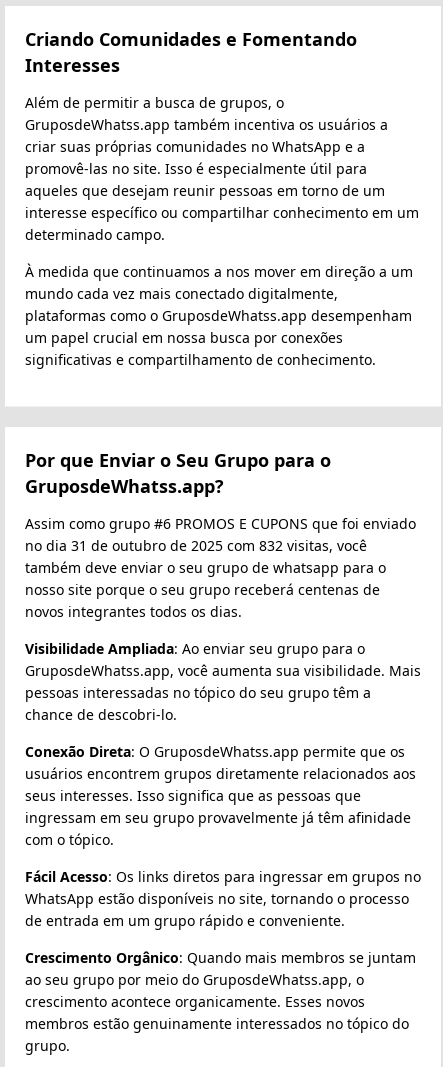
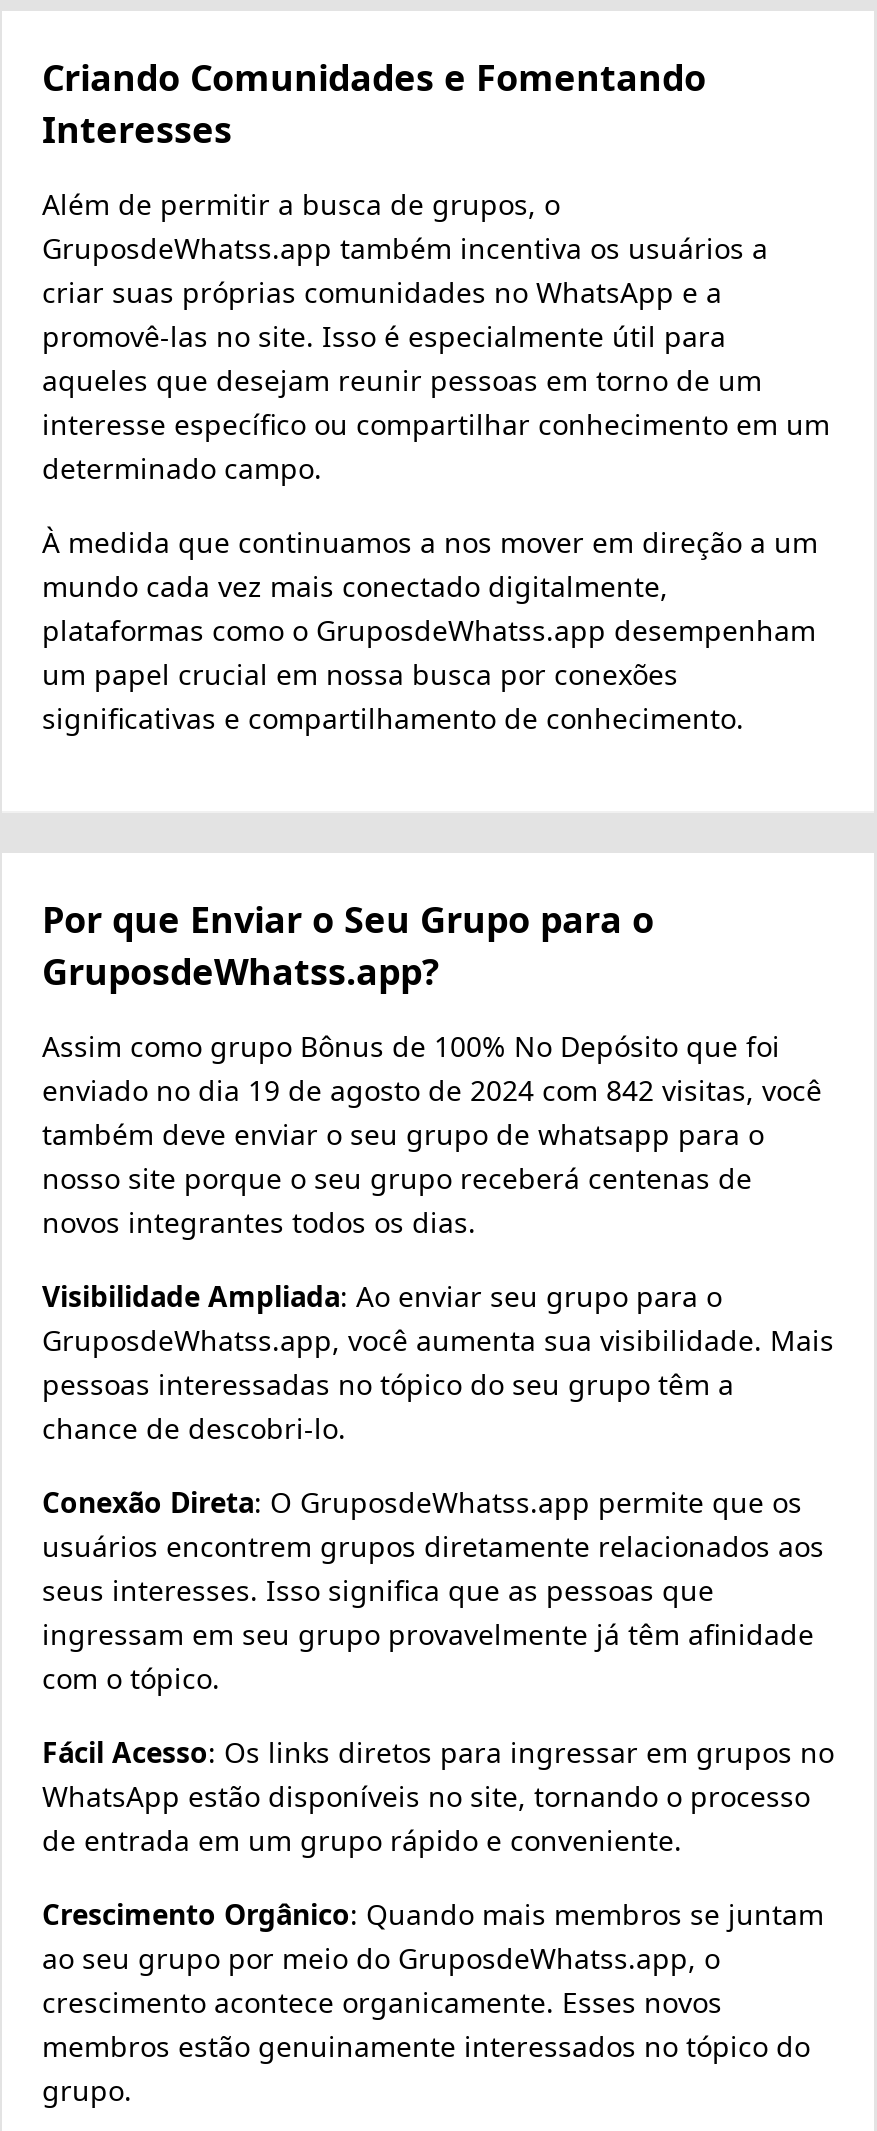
- Assim como grupo #6 PROMOS E CUPONS que foi enviado
- no dia 31 de outubro de 2025 com 832 visitas, você
+ Assim como grupo Bônus de 100% No Depósito que foi
+ enviado no dia 19 de agosto de 2024 com 842 visitas, você
